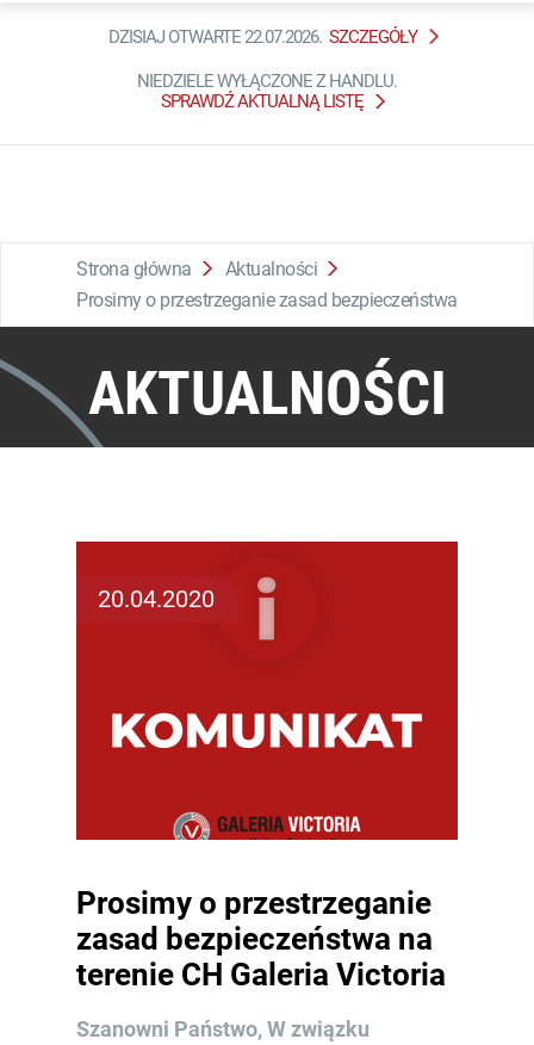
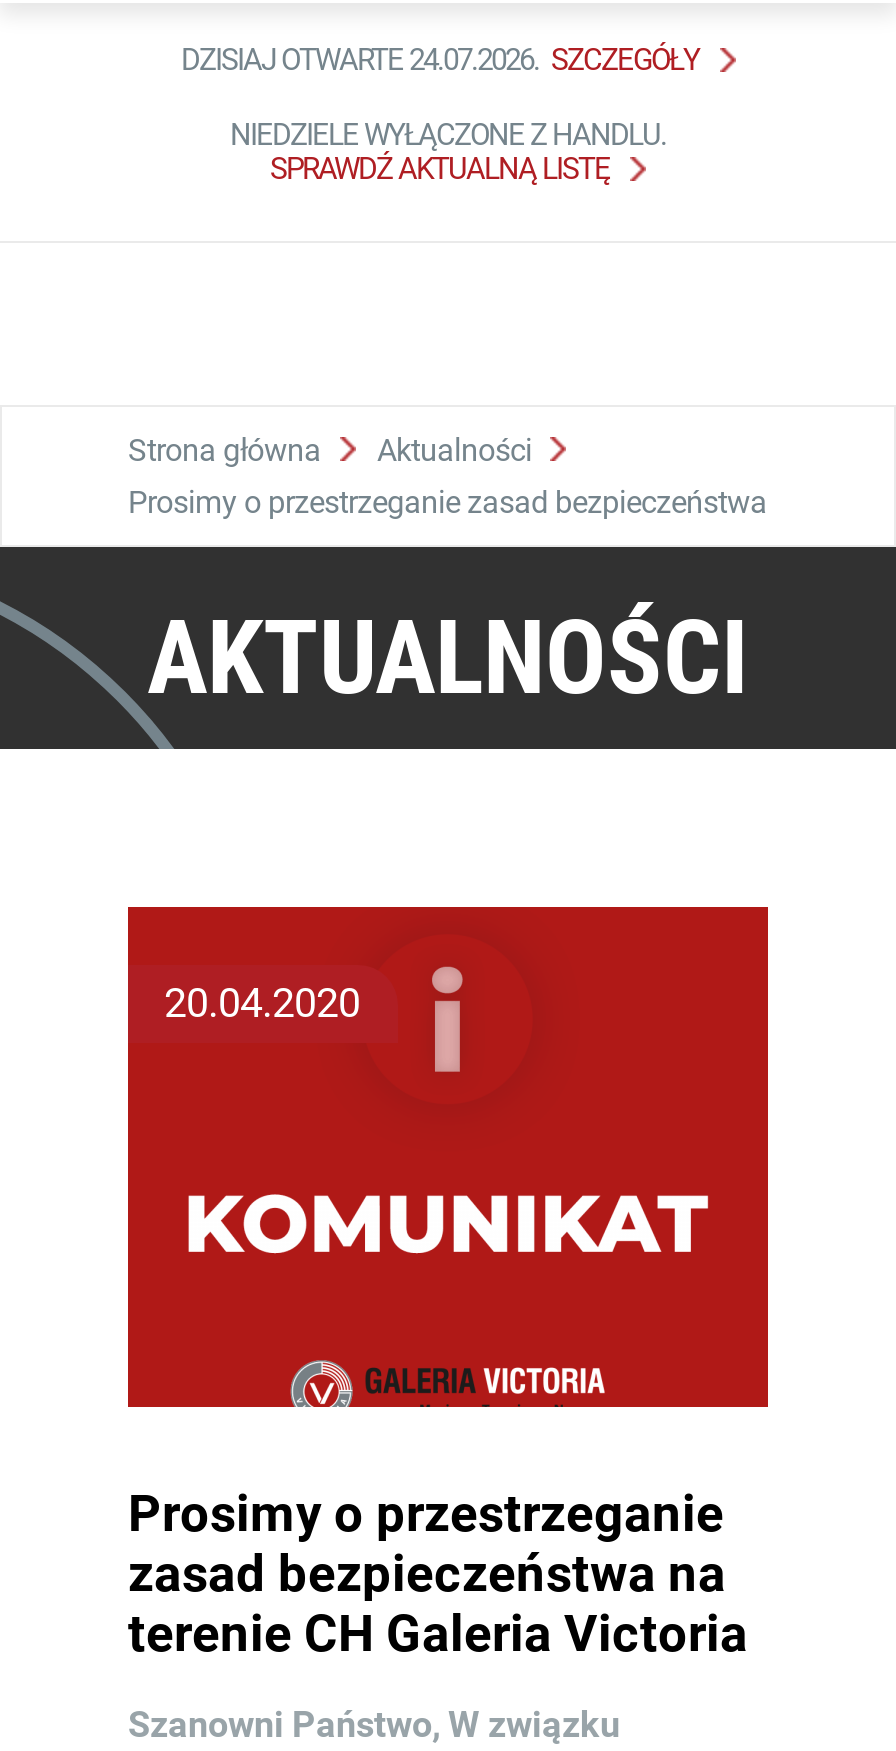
- DZISIAJ OTWARTE 22.07.2026. SZCZEGÓŁY
+ DZISIAJ OTWARTE 24.07.2026. SZCZEGÓŁY
